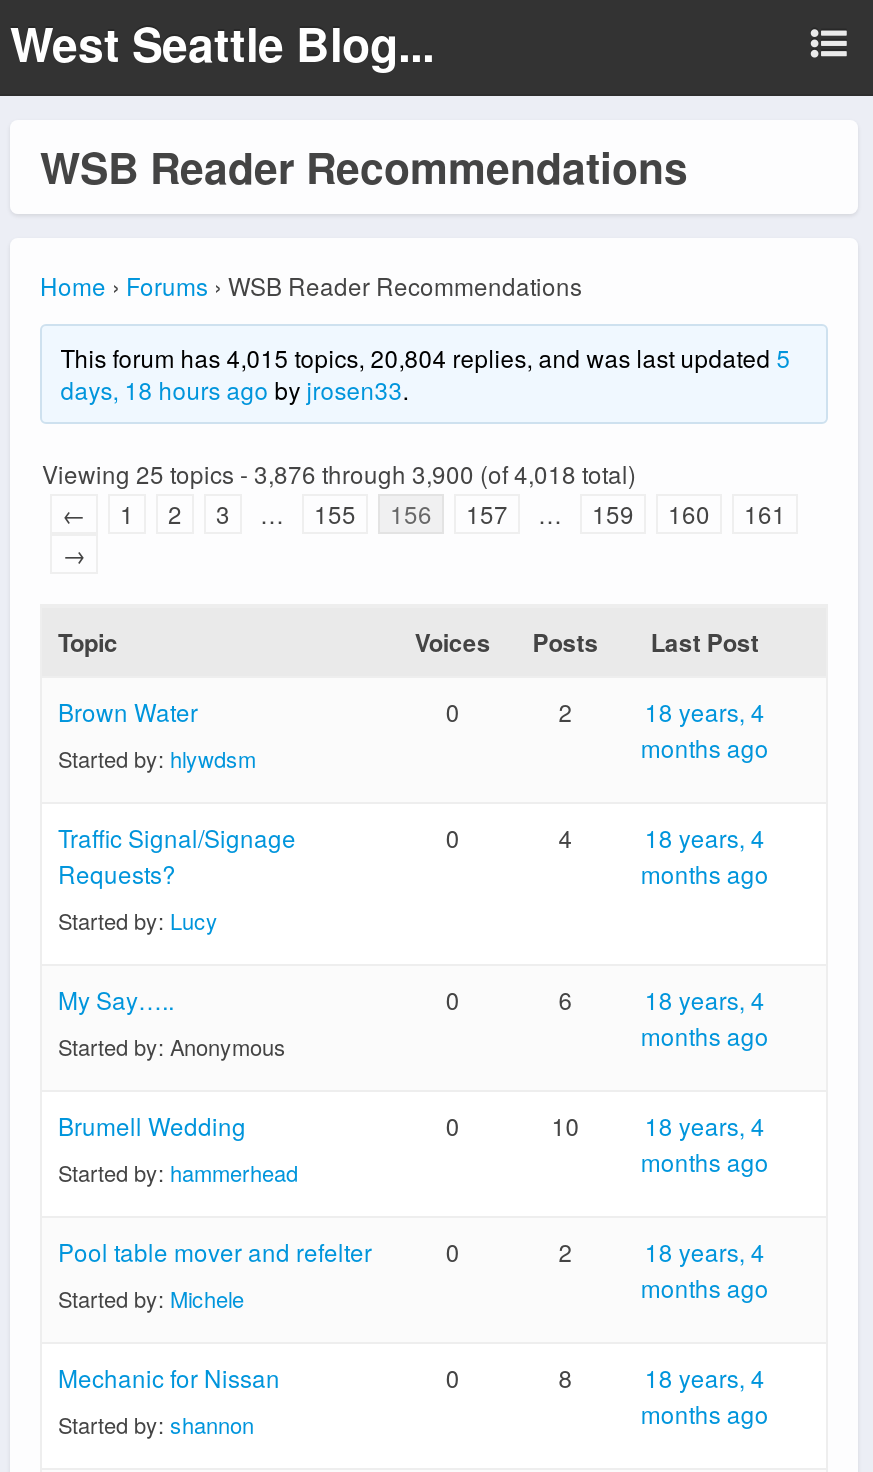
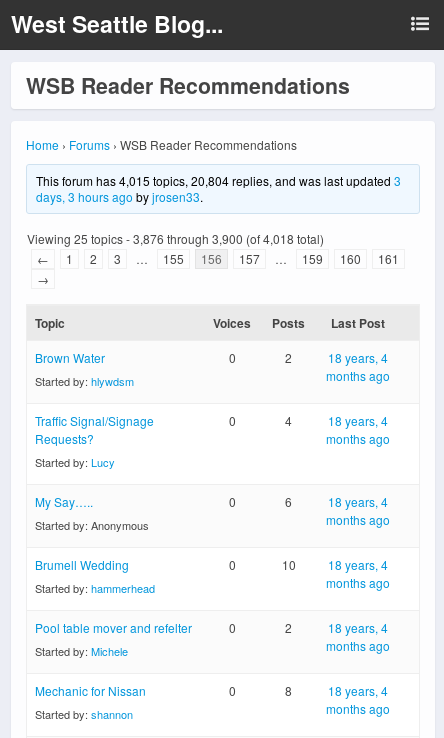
- This forum has 4,015 topics, 20,804 replies, and was last updated 5
+ This forum has 4,015 topics, 20,804 replies, and was last updated 3

- days, 18 hours ago by jrosen33.
+ days, 3 hours ago by jrosen33.
